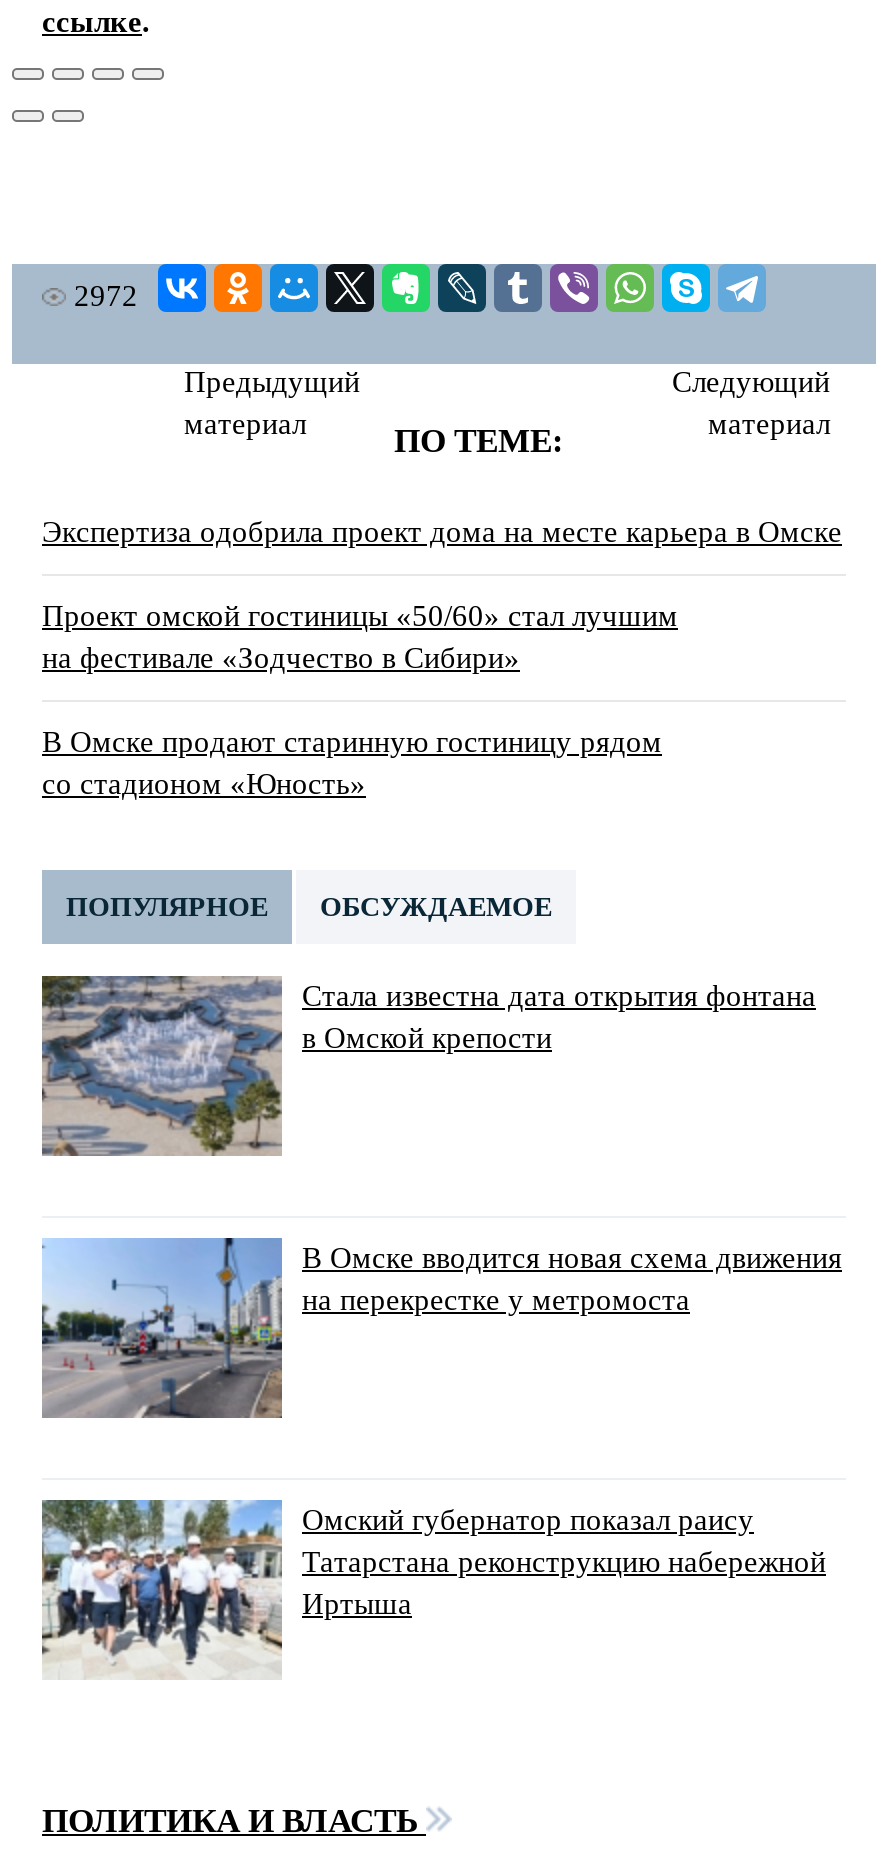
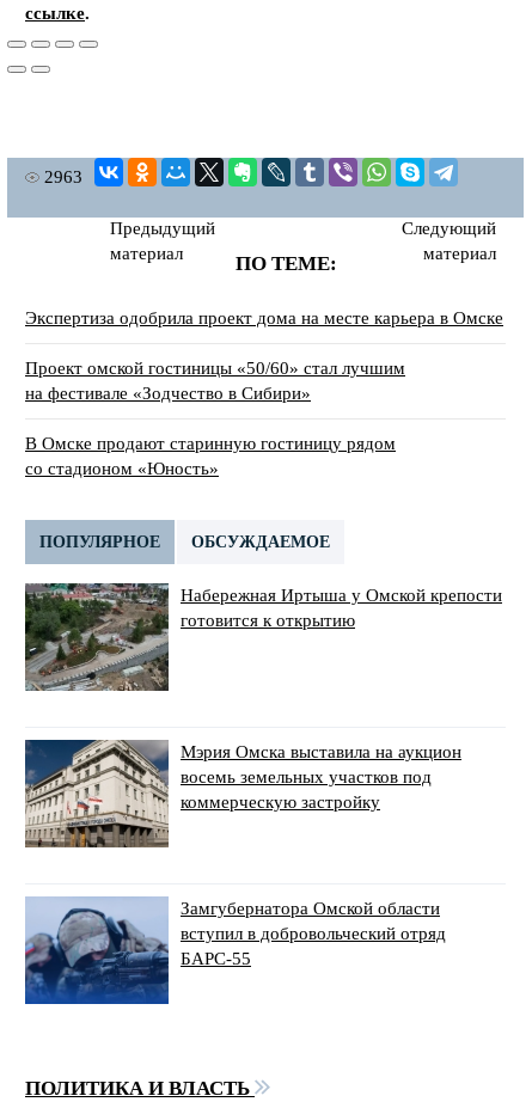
- 2972
+ 2963

- [image]
- Стала известна дата открытия фонтана
- в Омской крепости
+ [image]
+ Набережная Иртыша у Омской крепости
+ готовится к открытию

- [image]
- В Омске вводится новая схема движения
- на перекрестке у метромоста
+ [image]
+ Мэрия Омска выставила на аукцион
+ восемь земельных участков под
+ коммерческую застройку

- [image]
- Омский губернатор показал раису
- Татарстана реконструкцию набережной
- Иртыша
+ [image]
+ Замгубернатора Омской области
+ вступил в добровольческий отряд
+ БАРС-55
